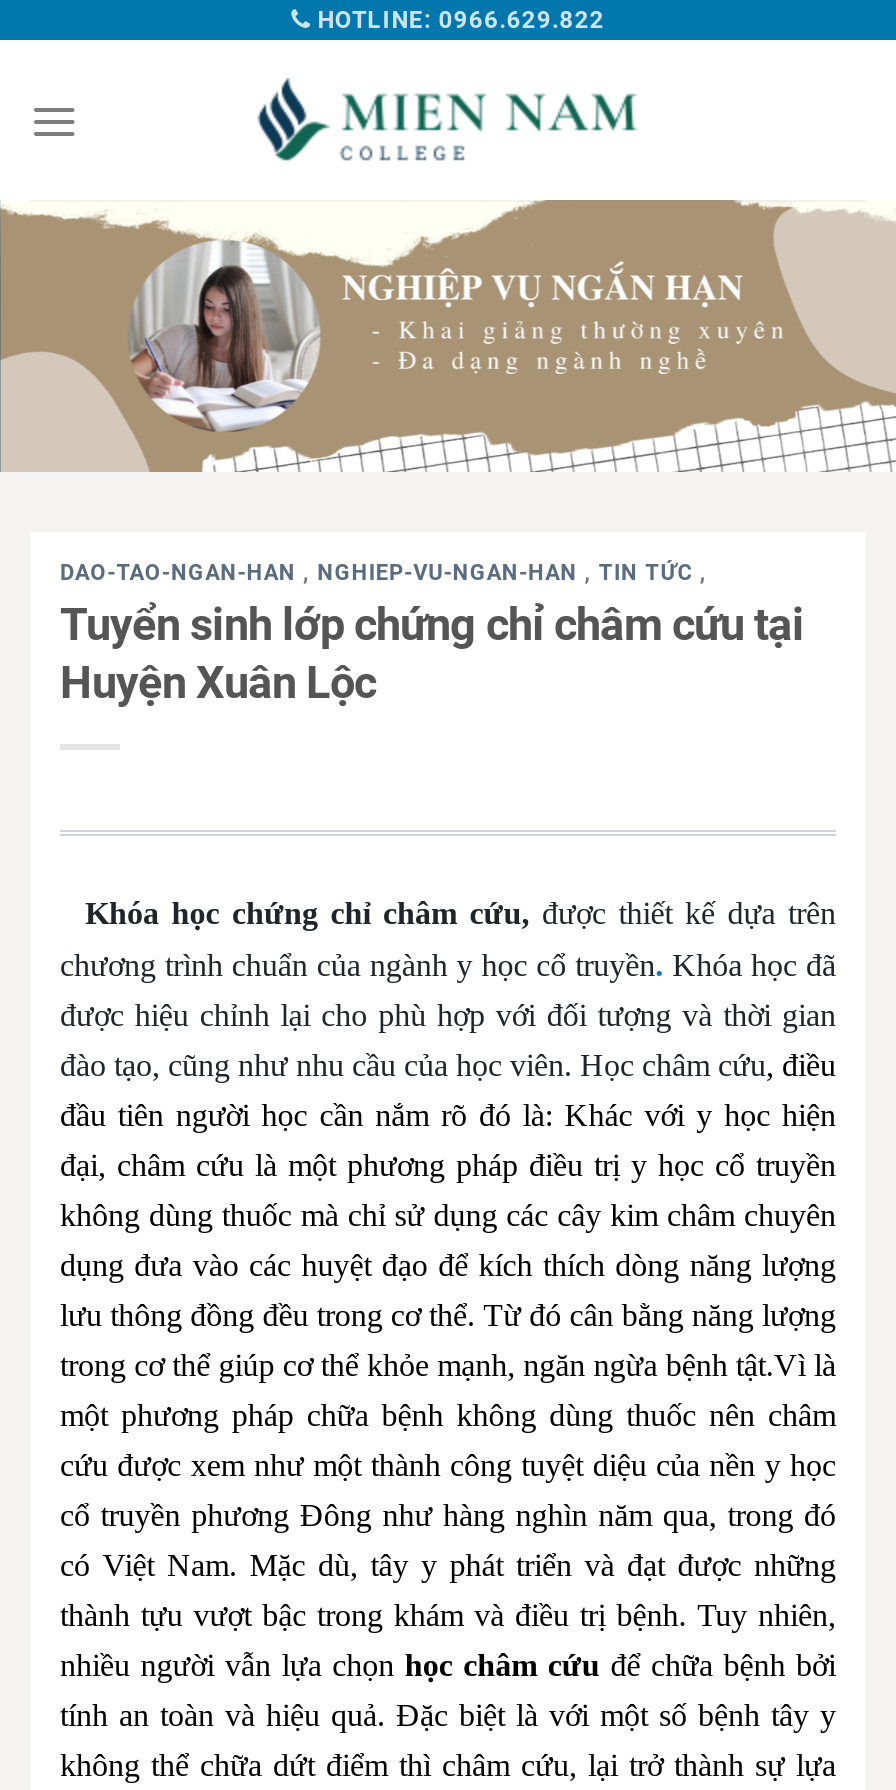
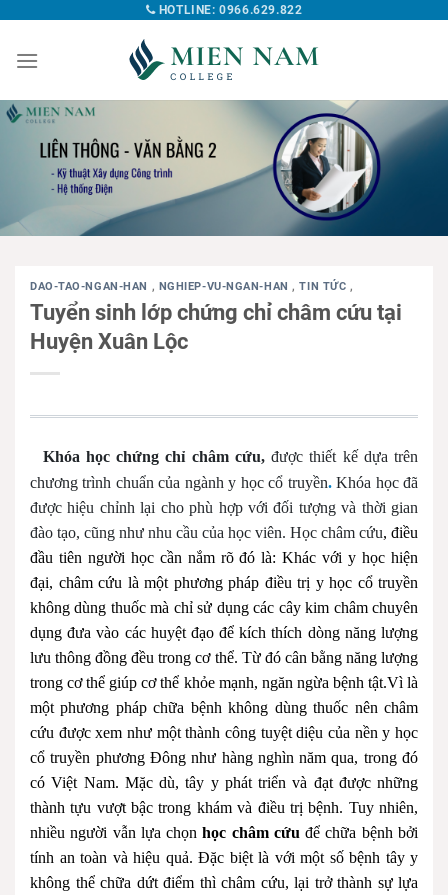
- [image]
+ [image]
